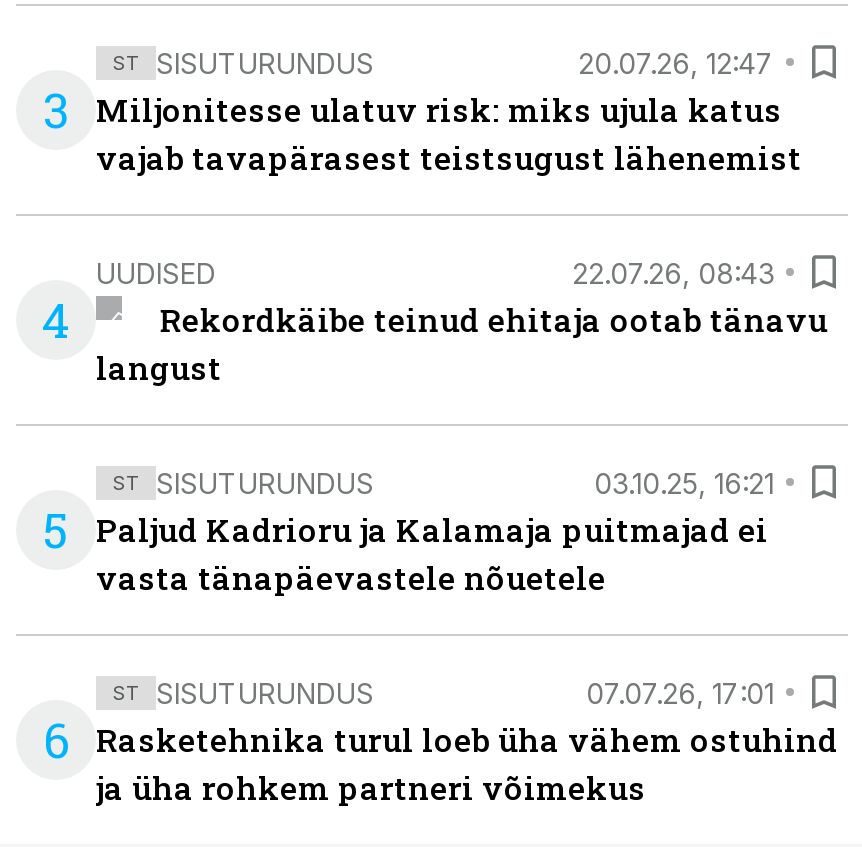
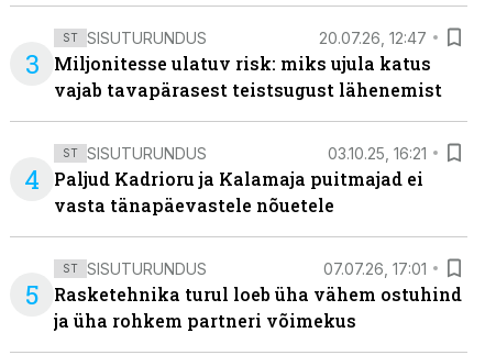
- UUDISED
- 22.07.26, 08:43
- Rekordkäibe teinud ehitaja ootab tänavu
- langust
- 5

- 6 Rasketehnika turul loeb üha vähem ostuhind
+ 5 Rasketehnika turul loeb üha vähem ostuhind
